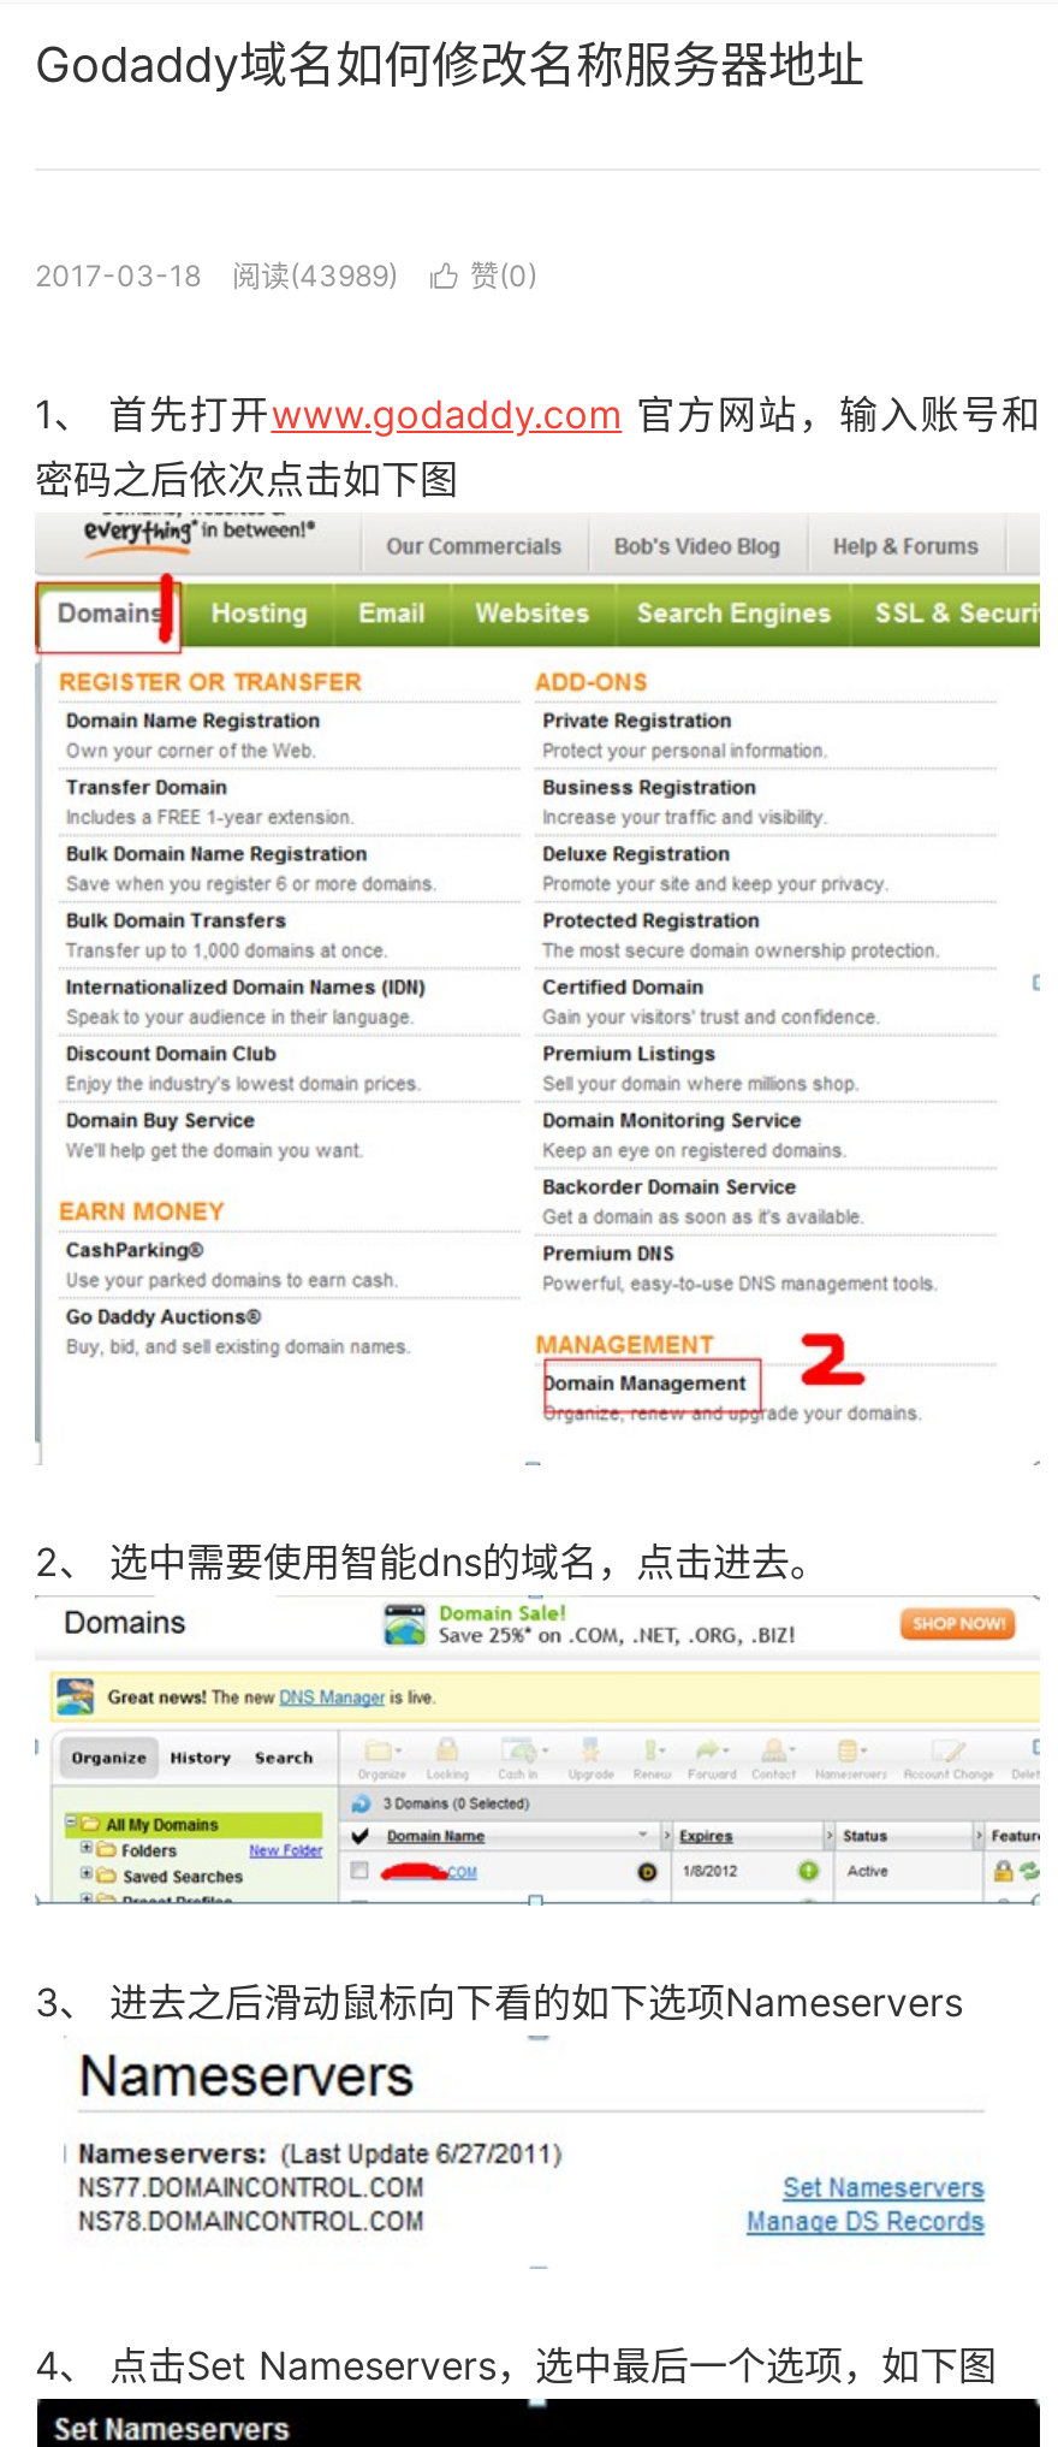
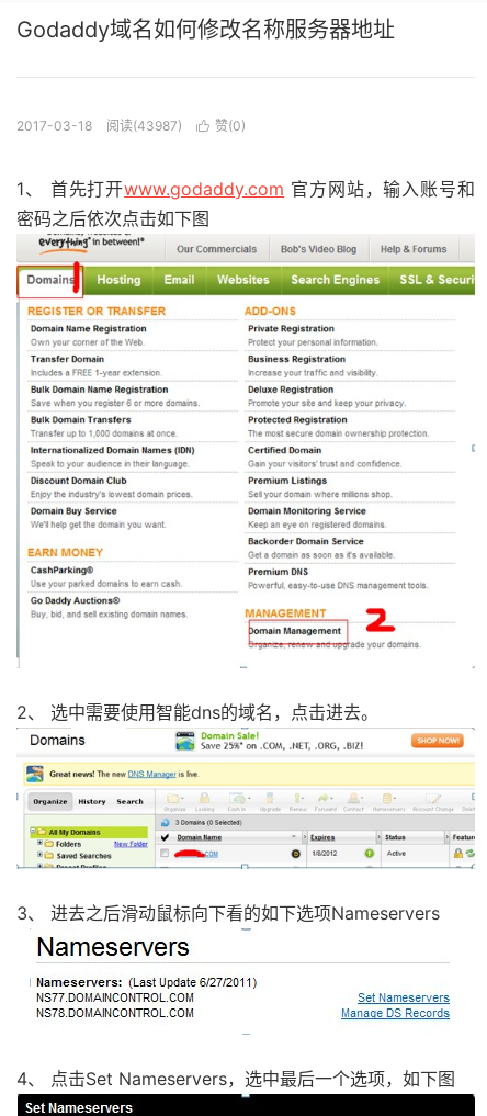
- 阅读(43989)
+ 阅读(43987)
